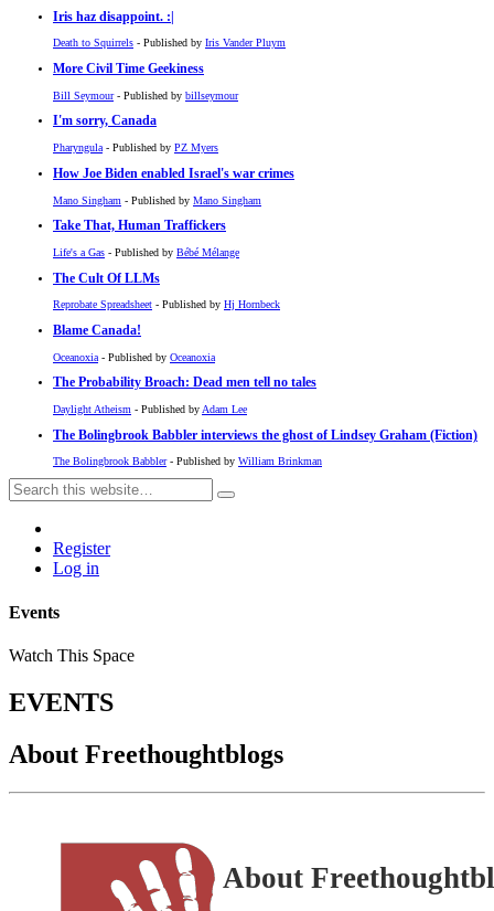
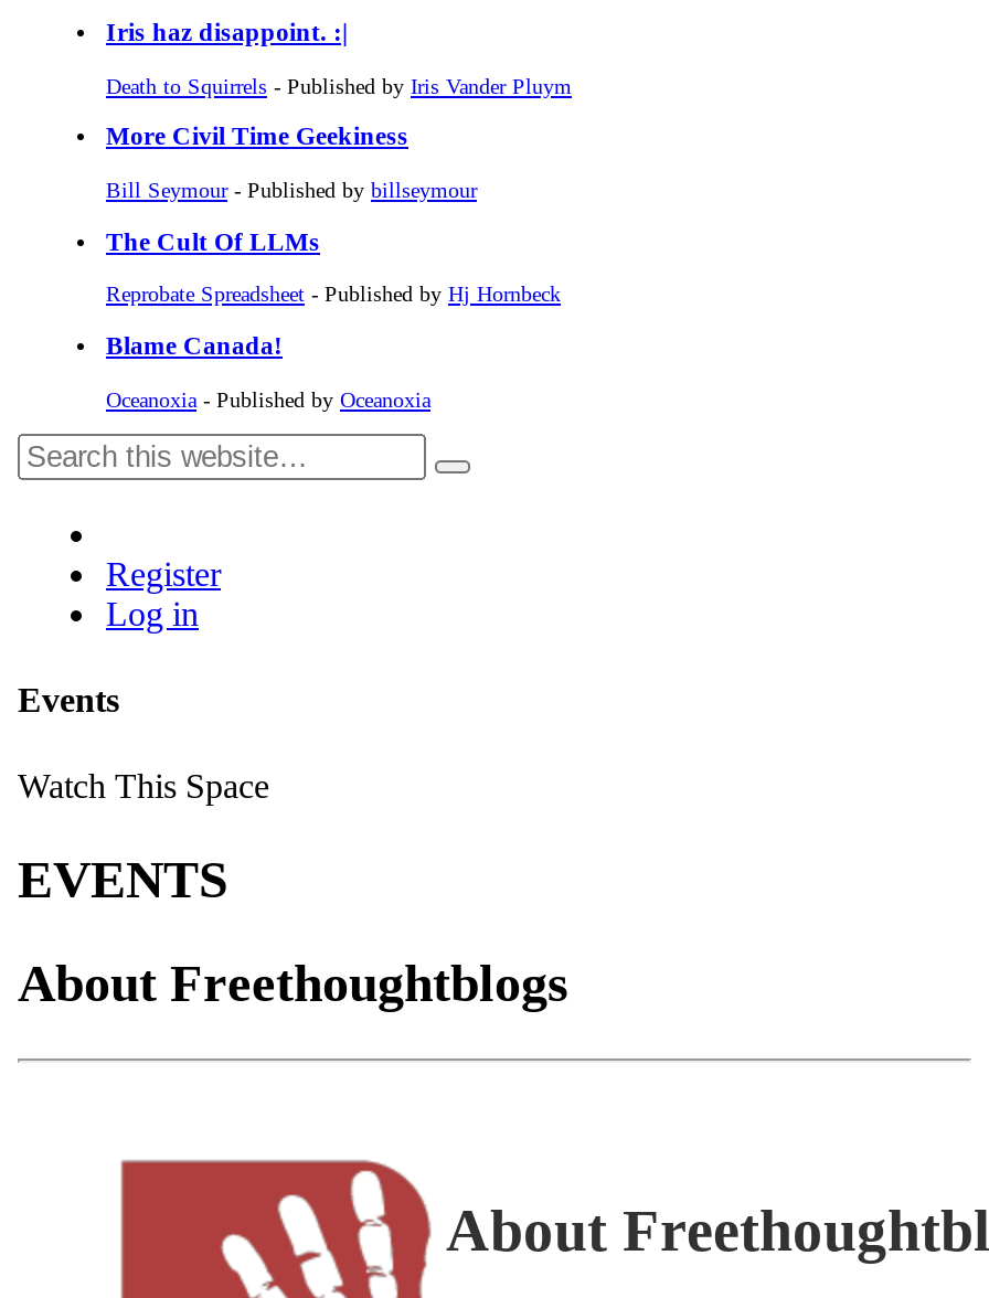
- I'm sorry, Canada
- Pharyngula - Published by PZ Myers
- How Joe Biden enabled Israel's war crimes
- Mano Singham - Published by Mano Singham
- Take That, Human Traffickers
- Life's a Gas - Published by Bébé Mélange

- The Probability Broach: Dead men tell no tales
- Daylight Atheism - Published by Adam Lee
- The Bolingbrook Babbler interviews the ghost of Lindsey Graham (Fiction)
- The Bolingbrook Babbler - Published by William Brinkman
